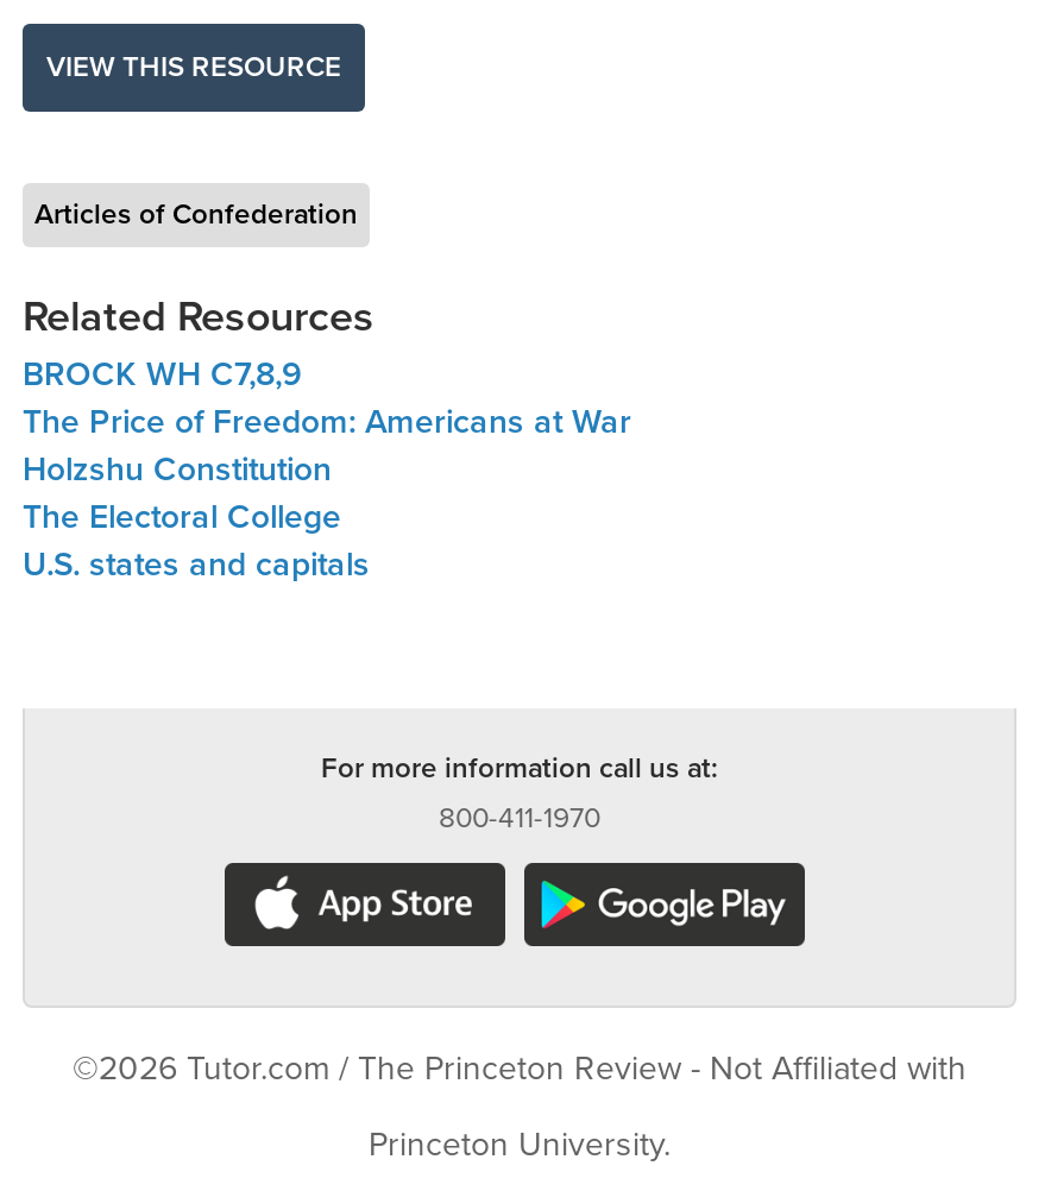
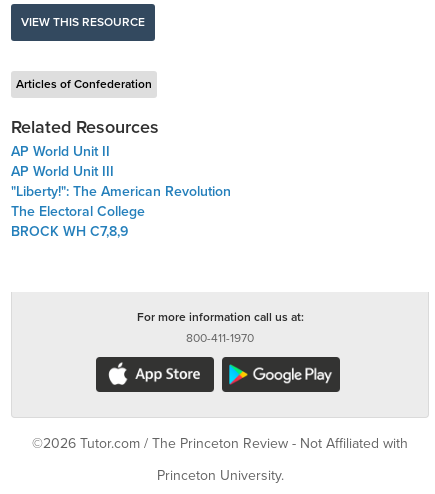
- BROCK WH C7,8,9
- The Price of Freedom: Americans at War
- Holzshu Constitution
+ AP World Unit II
+ AP World Unit III
+ "Liberty!": The American Revolution

- U.S. states and capitals
+ BROCK WH C7,8,9
